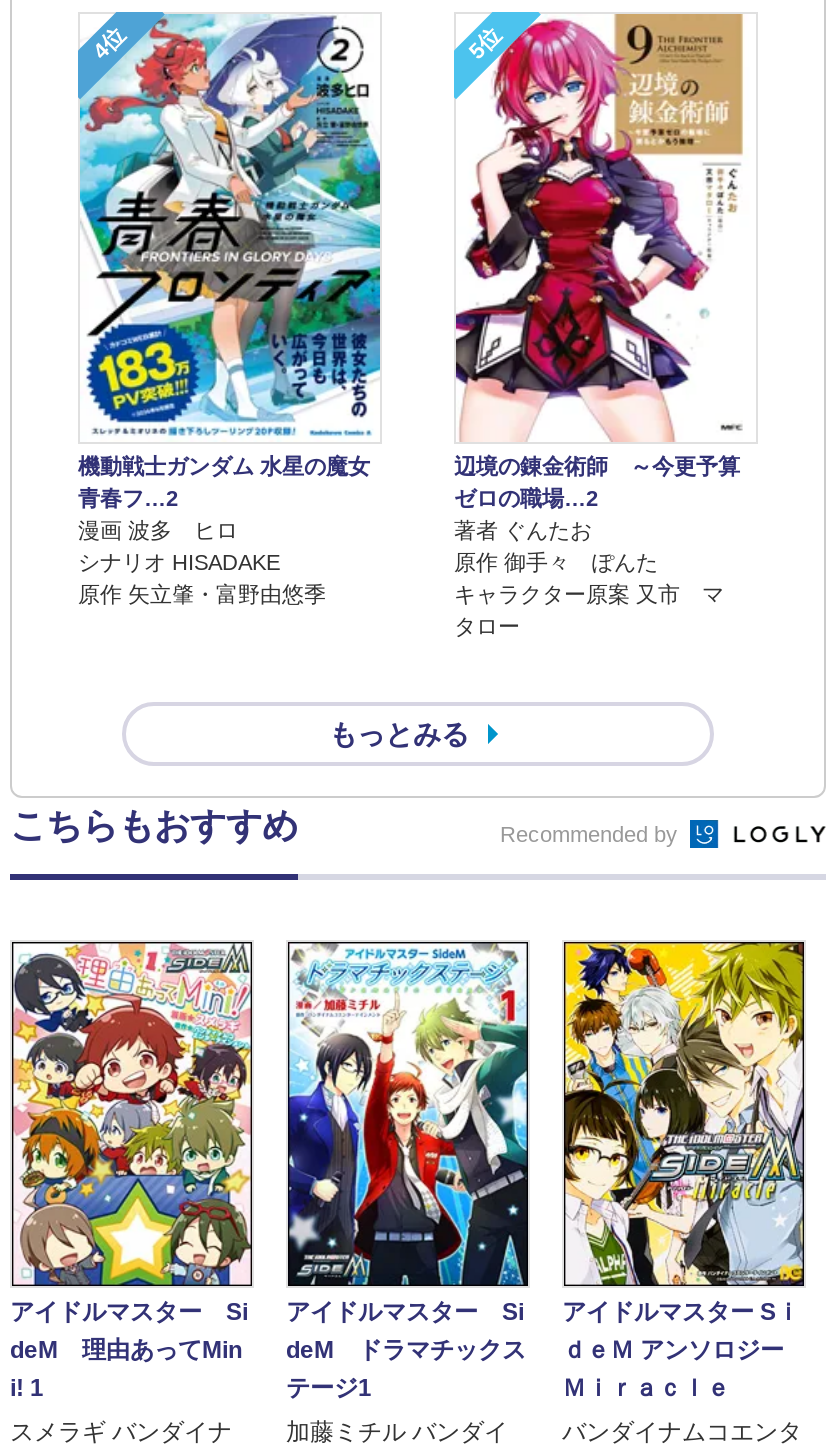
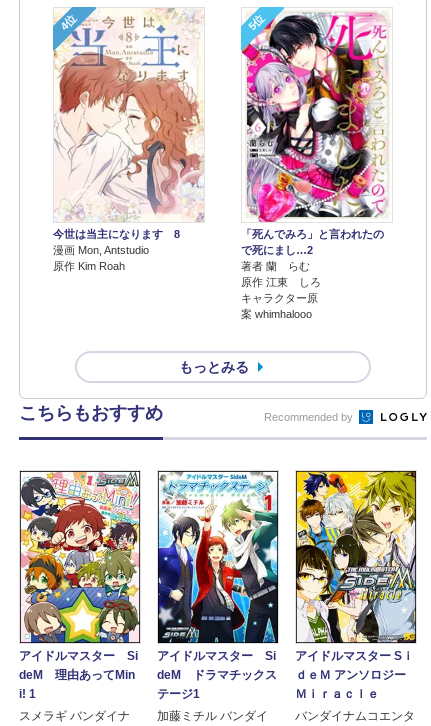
- [image]
- 機動戦士ガンダム 水星の魔女
- 青春フ…2
- 漫画 波多 ヒロ
- シナリオ HISADAKE
- 原作 矢立肇・富野由悠季
+ [image]
+ 今世は当主になります 8
+ 漫画 Mon, Antstudio
+ 原作 Kim Roah

- [image]
- 辺境の錬金術師 ～今更予算
- ゼロの職場…2
- 著者 ぐんたお
- 原作 御手々 ぽんた
- キャラクター原案 又市 マ
- タロー
+ [image]
+ 「死んでみろ」と言われたの
+ で死にまし…2
+ 著者 蘭 らむ
+ 原作 江東 しろ
+ キャラクター原
+ 案 whimhalooo
